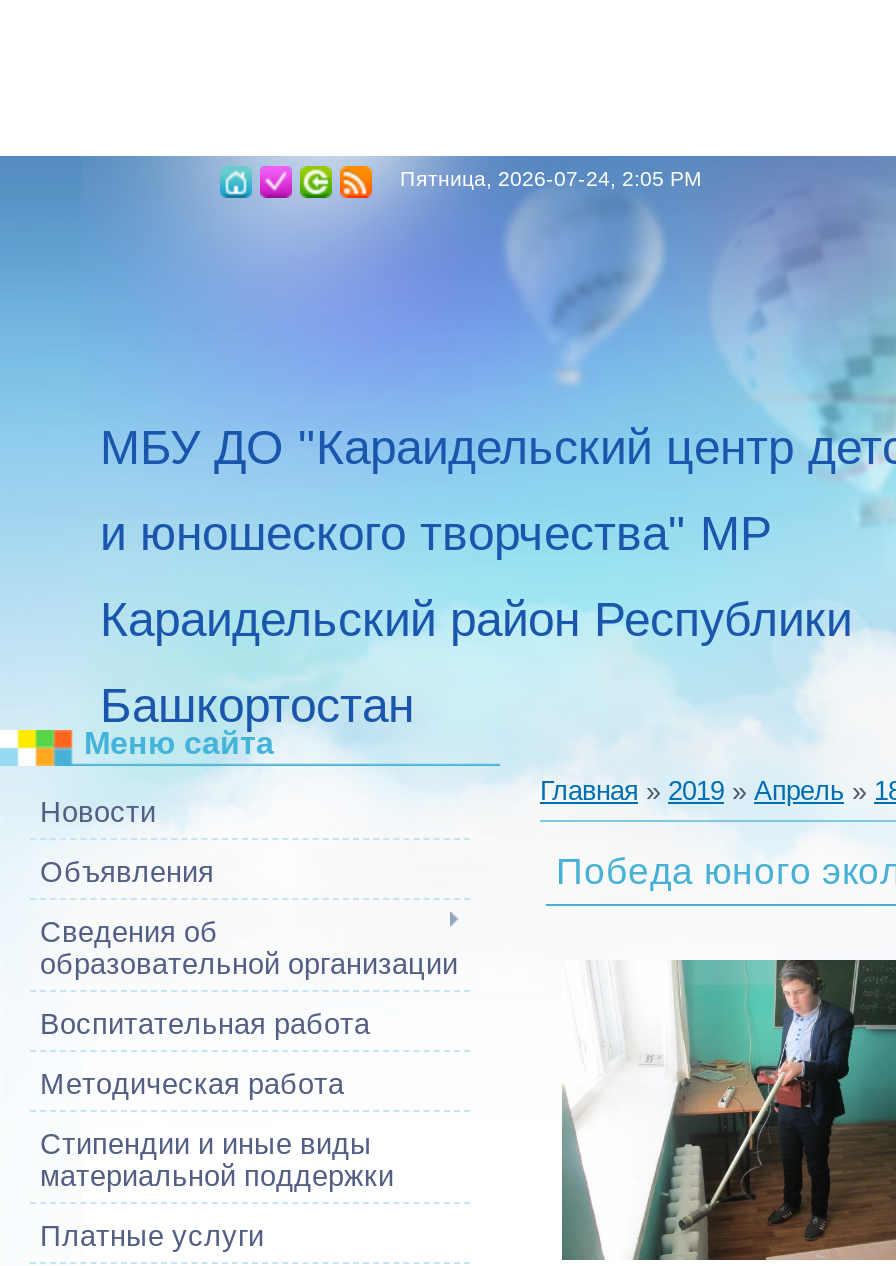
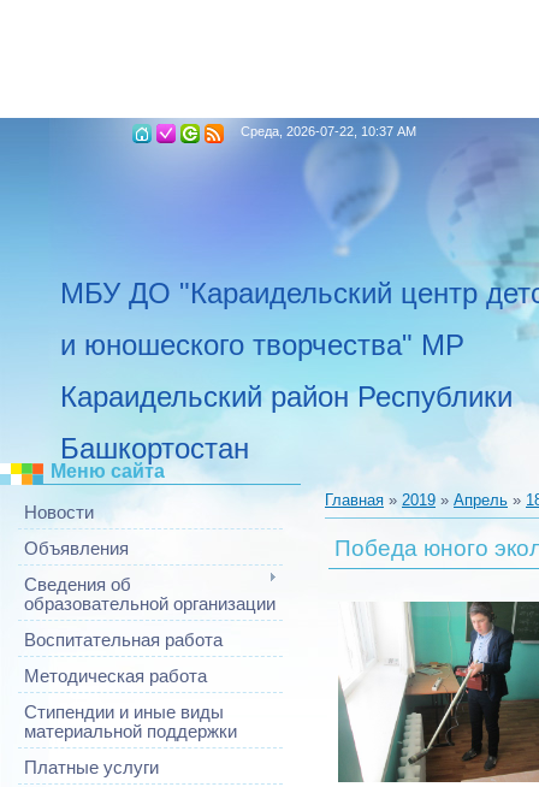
- Пятница, 2026-07-24, 2:05 PM
+ Среда, 2026-07-22, 10:37 AM
